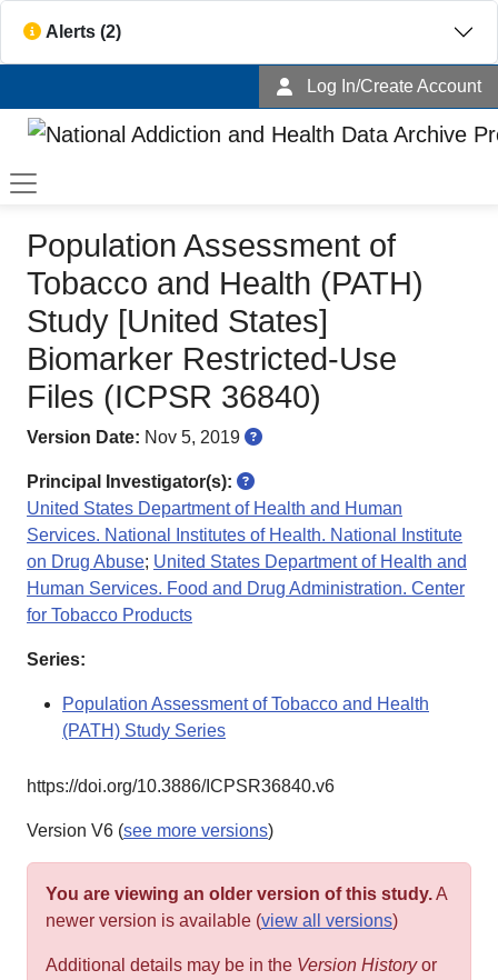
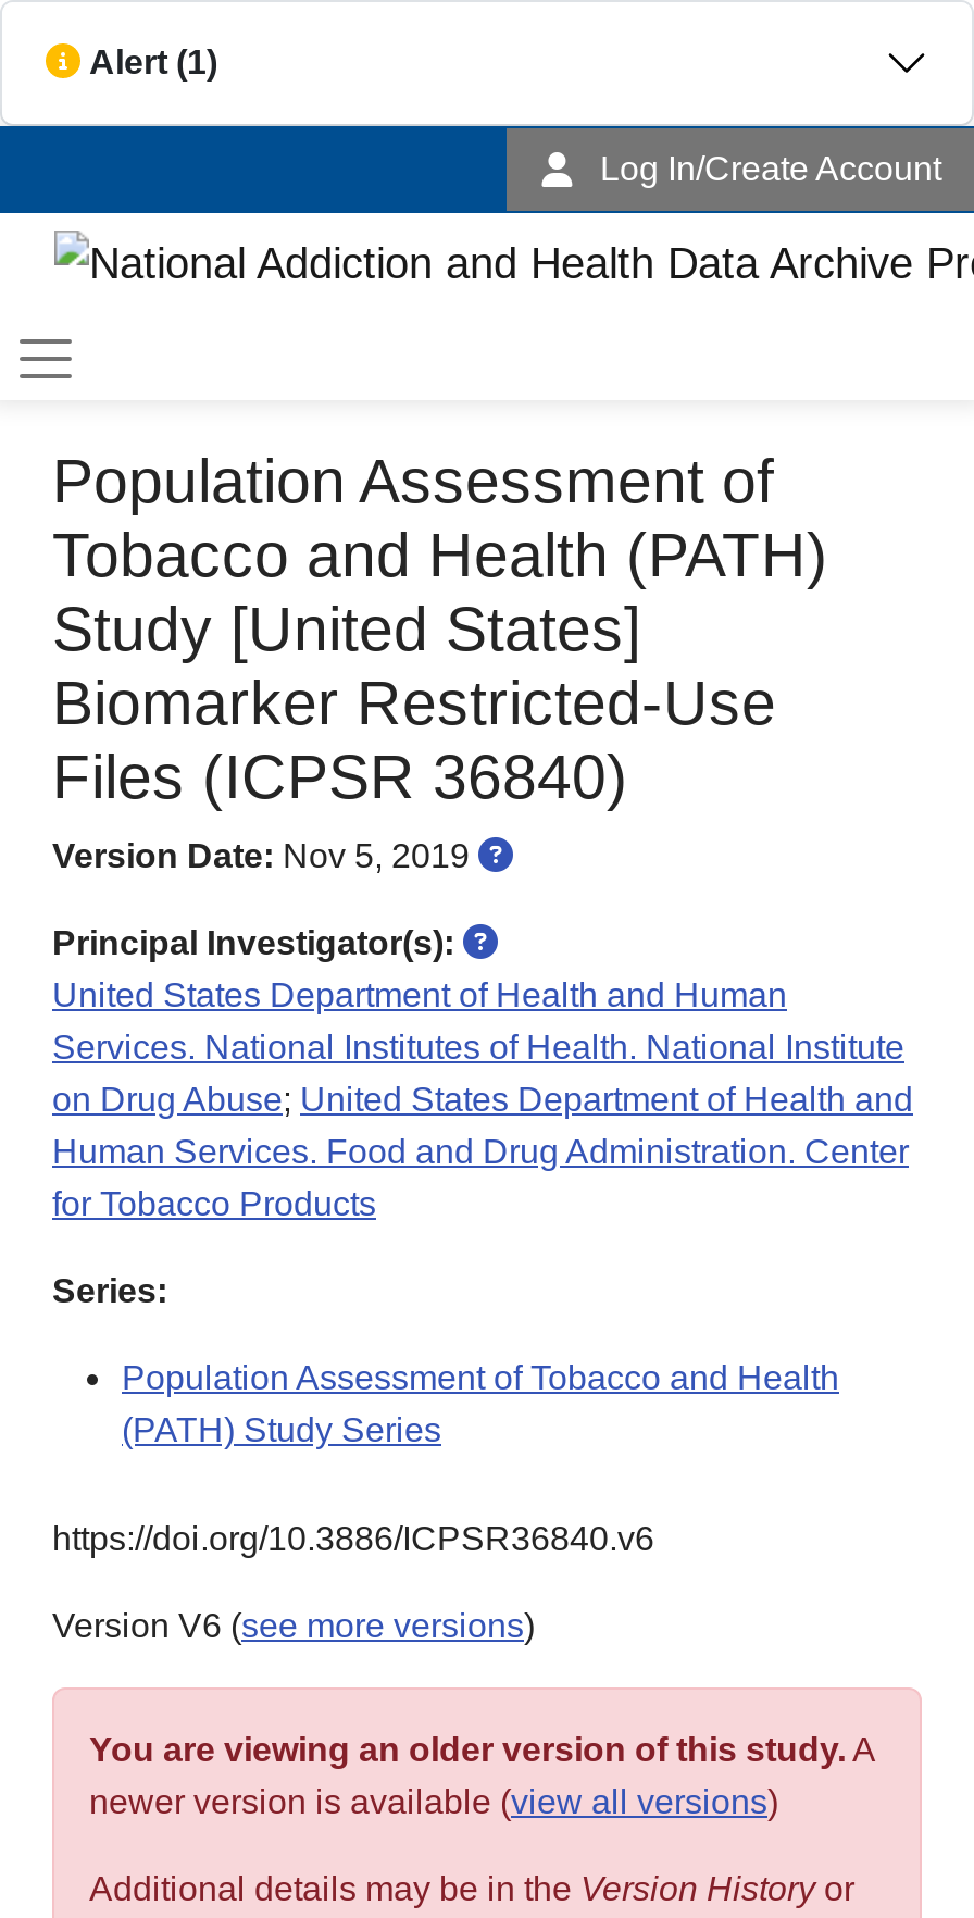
- Alerts (2)
+ Alert (1)
